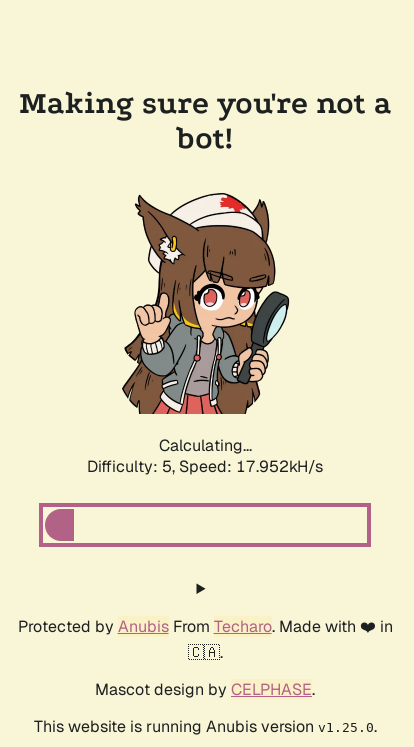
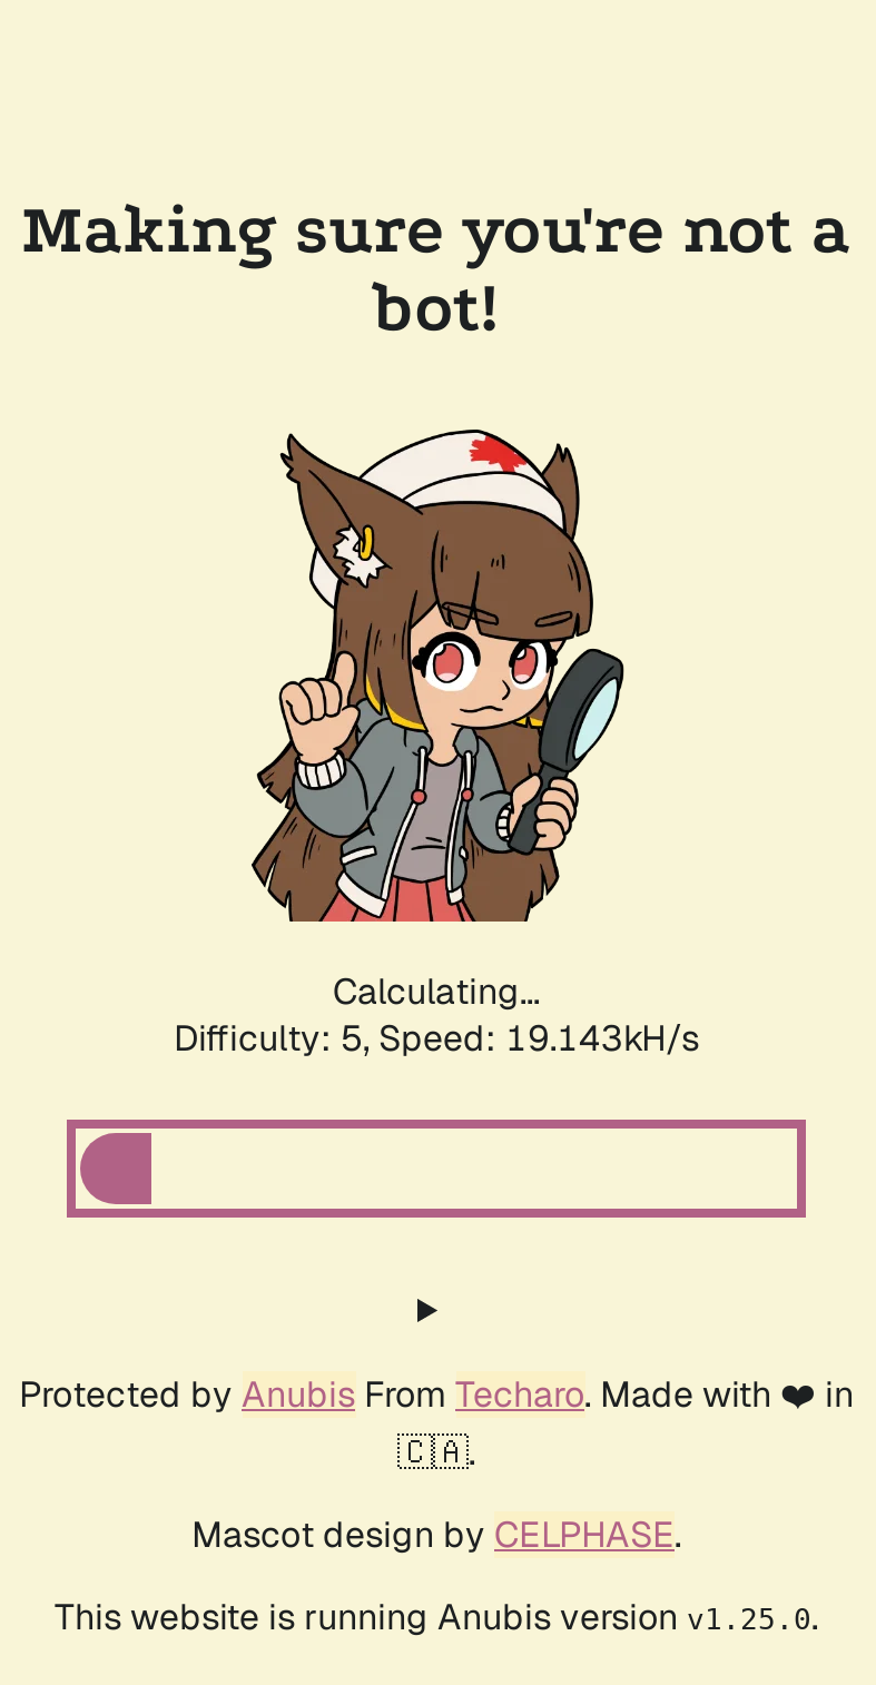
- Difficulty: 5, Speed: 17.952kH/s
+ Difficulty: 5, Speed: 19.143kH/s
